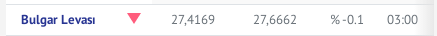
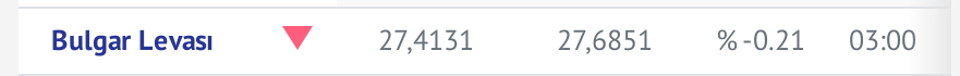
- 27,4169
+ 27,4131

- 27,6662
+ 27,6851

- % -0.1
+ % -0.21
